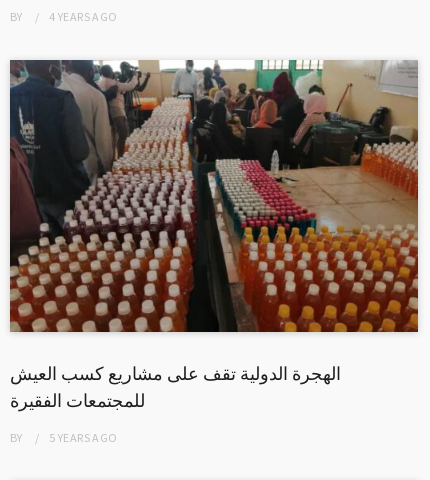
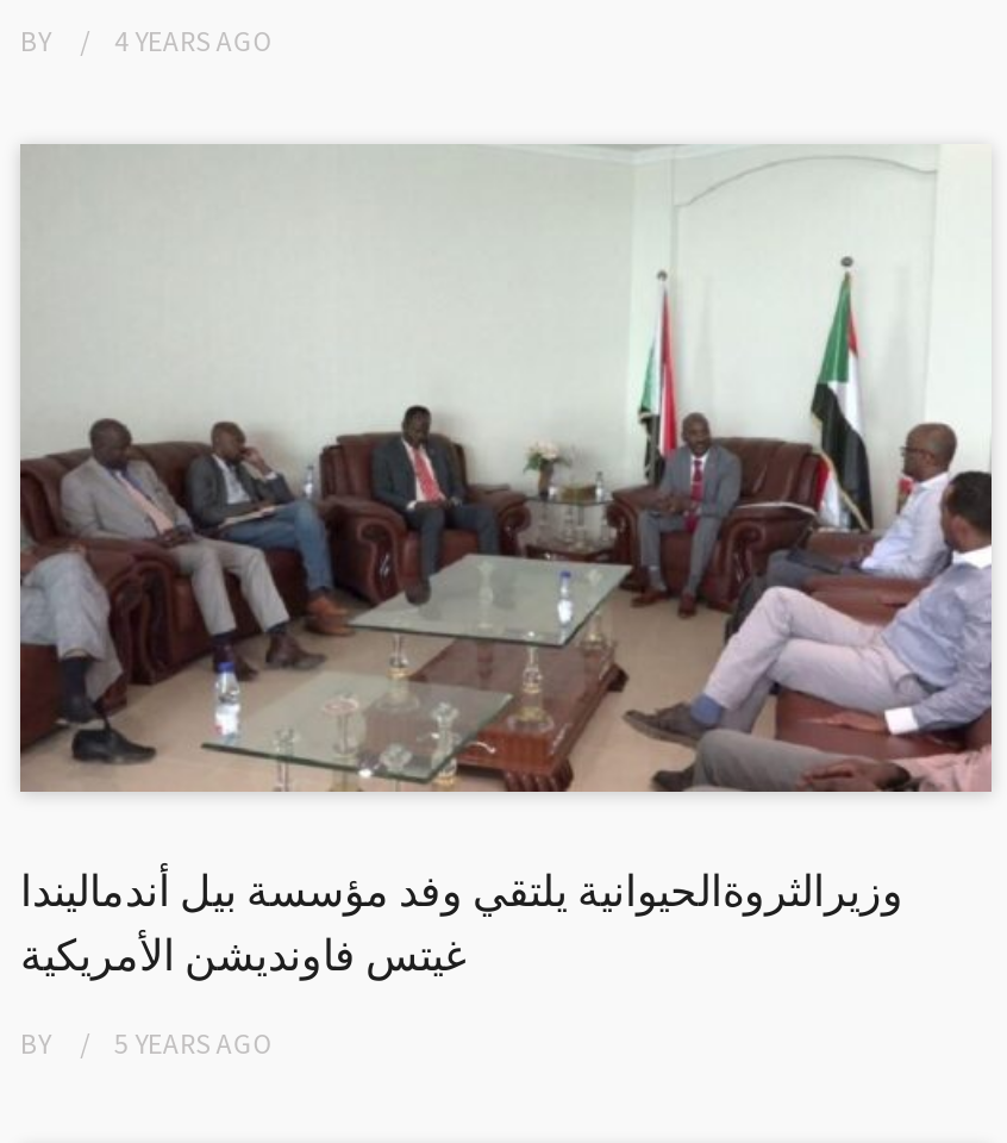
- [image]
- الهجرة الدولية تقف على مشاريع كسب العيش
- للمجتمعات الفقيرة
+ [image]
+ وزيرالثروةالحيوانية يلتقي وفد مؤسسة بيل أندماليندا
+ غيتس فاونديشن الأمريكية
